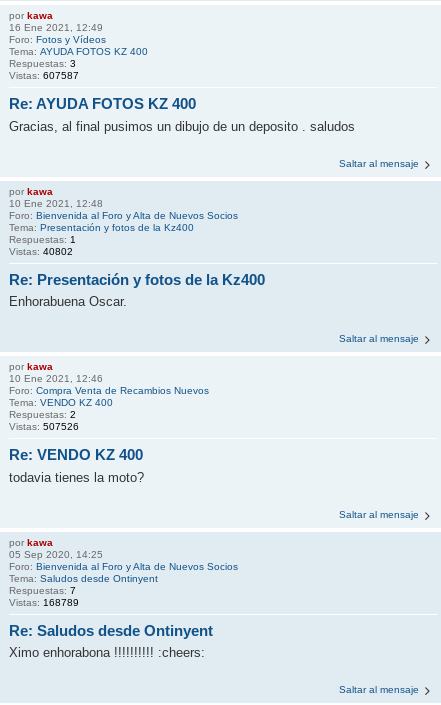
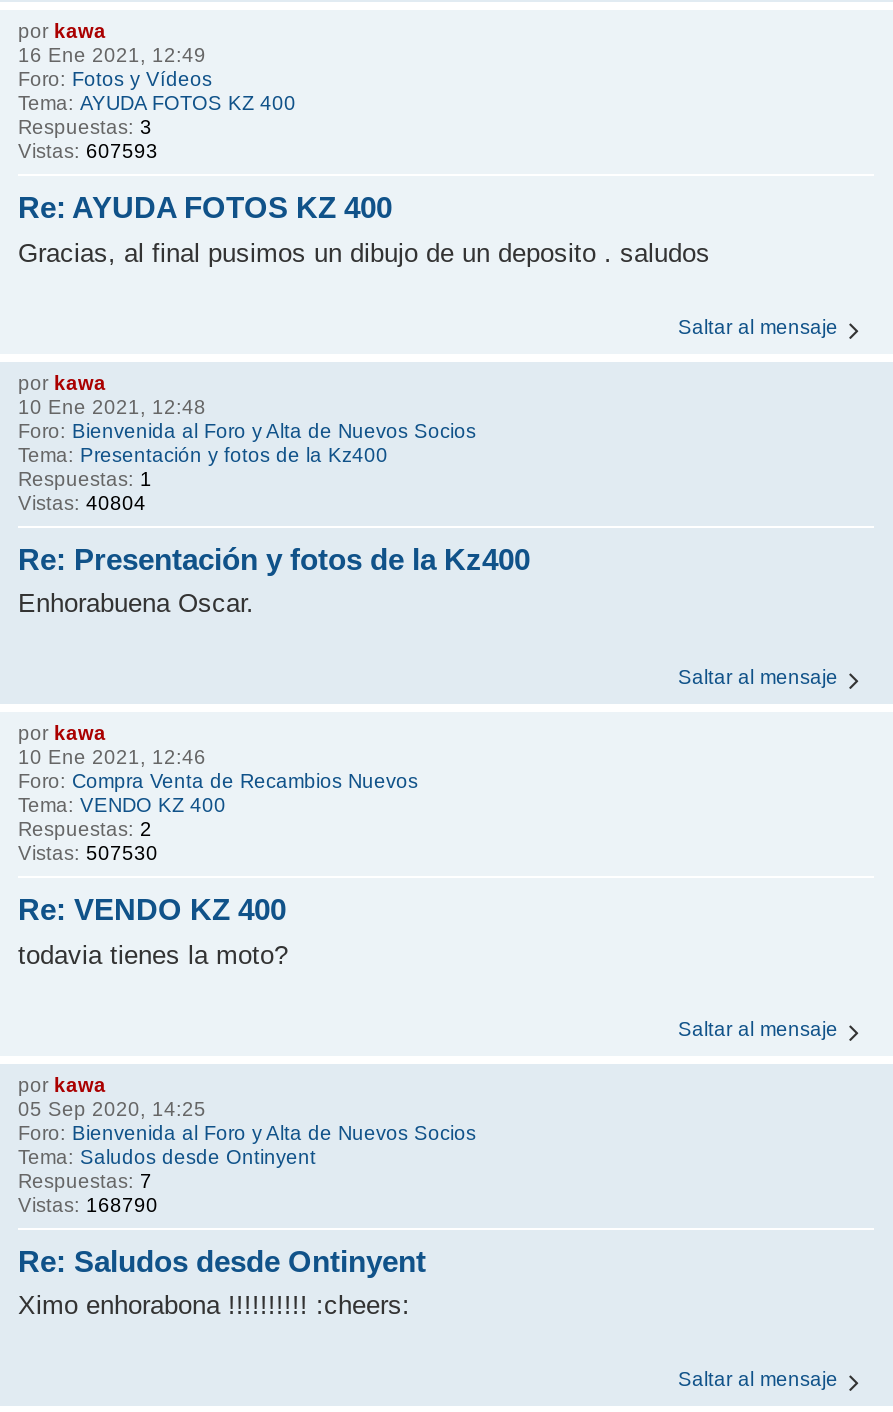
- Vistas: 607587
+ Vistas: 607593

- Vistas: 40802
+ Vistas: 40804

- Vistas: 507526
+ Vistas: 507530

- Vistas: 168789
+ Vistas: 168790
